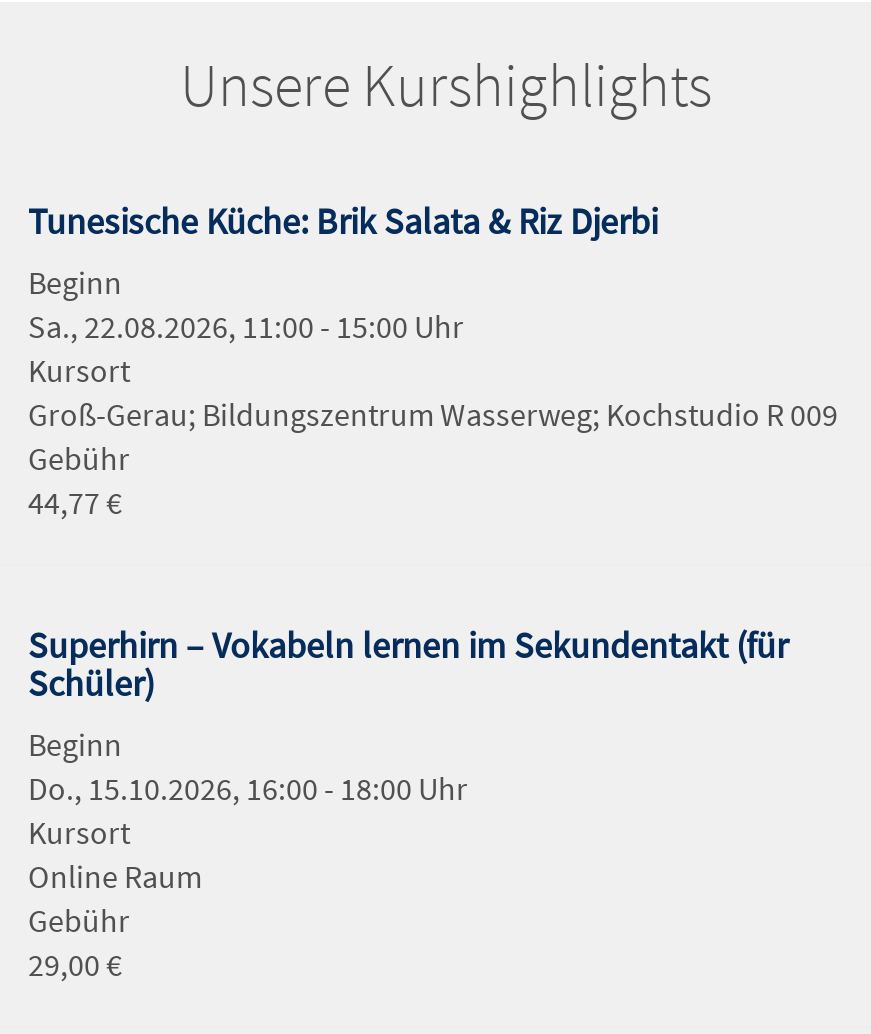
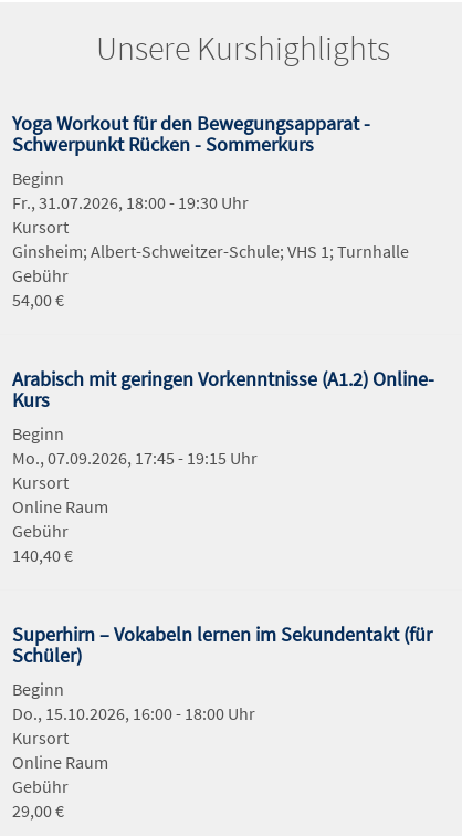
- Tunesische Küche: Brik Salata & Riz Djerbi
+ Yoga Workout für den Bewegungsapparat -
+ Schwerpunkt Rücken - Sommerkurs

- Sa., 22.08.2026, 11:00 - 15:00 Uhr
+ Fr., 31.07.2026, 18:00 - 19:30 Uhr

- Groß-Gerau; Bildungszentrum Wasserweg; Kochstudio R 009
+ Ginsheim; Albert-Schweitzer-Schule; VHS 1; Turnhalle

- 44,77 €
+ 54,00 €
+ Arabisch mit geringen Vorkenntnisse (A1.2) Online-
+ Kurs
+ Beginn
+ Mo., 07.09.2026, 17:45 - 19:15 Uhr
+ Kursort
+ Online Raum
+ Gebühr
+ 140,40 €
